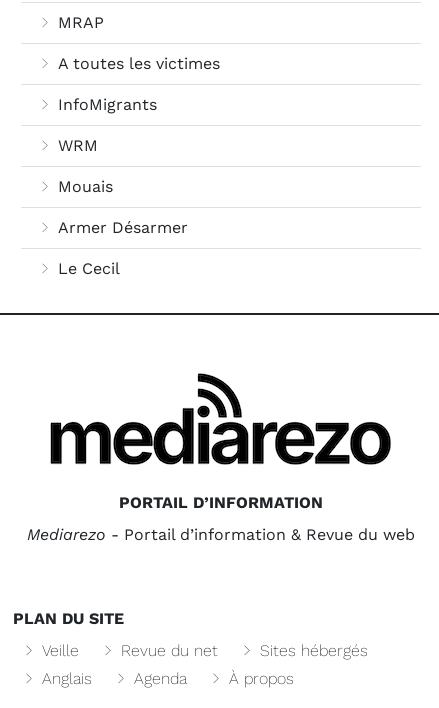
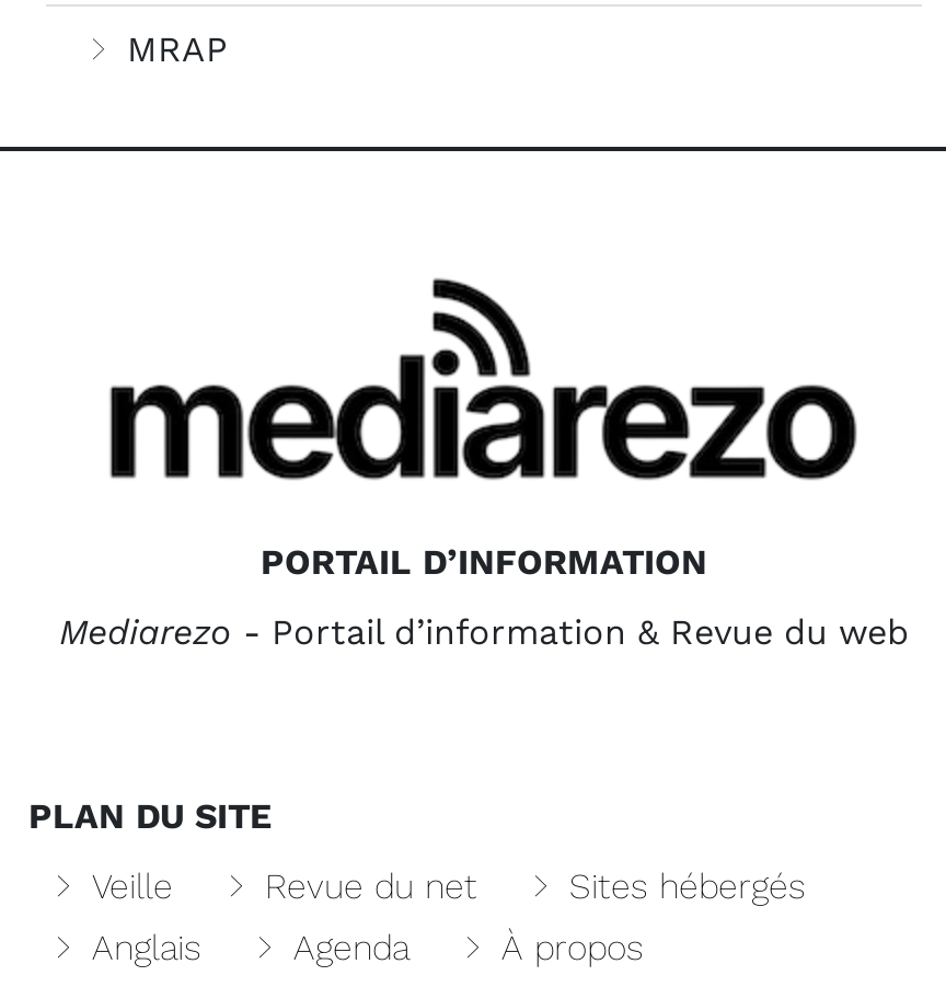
- A toutes les victimes
- InfoMigrants
- WRM
- Mouais
- Armer Désarmer
- Le Cecil
